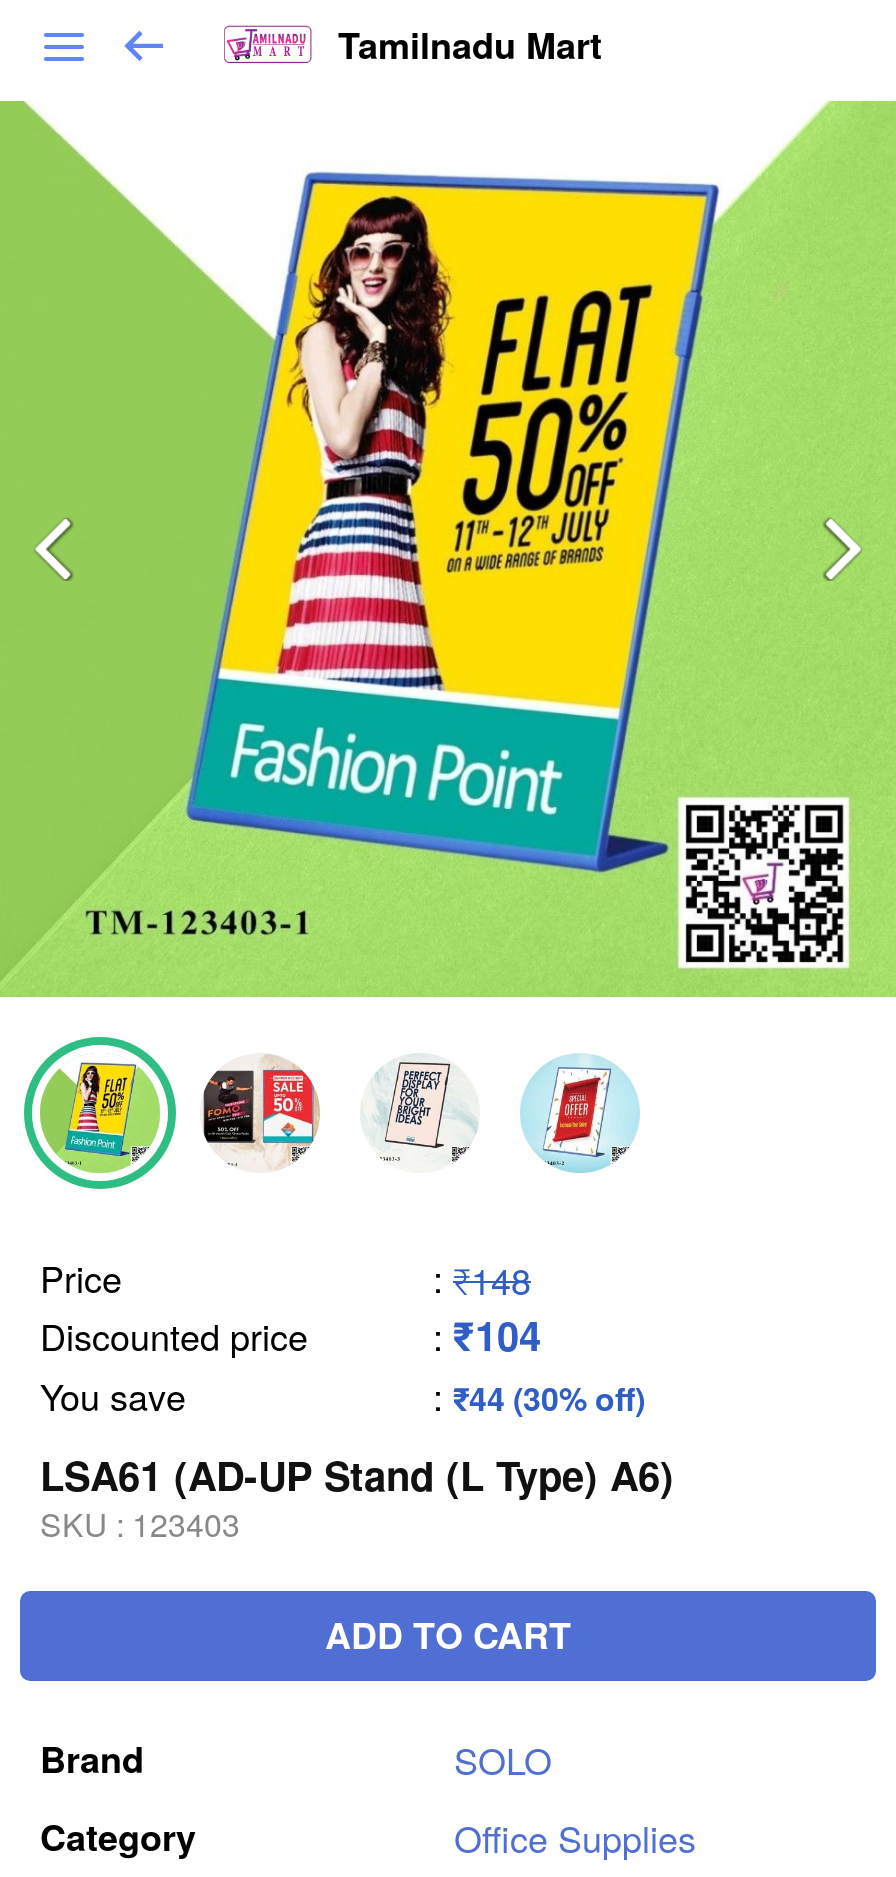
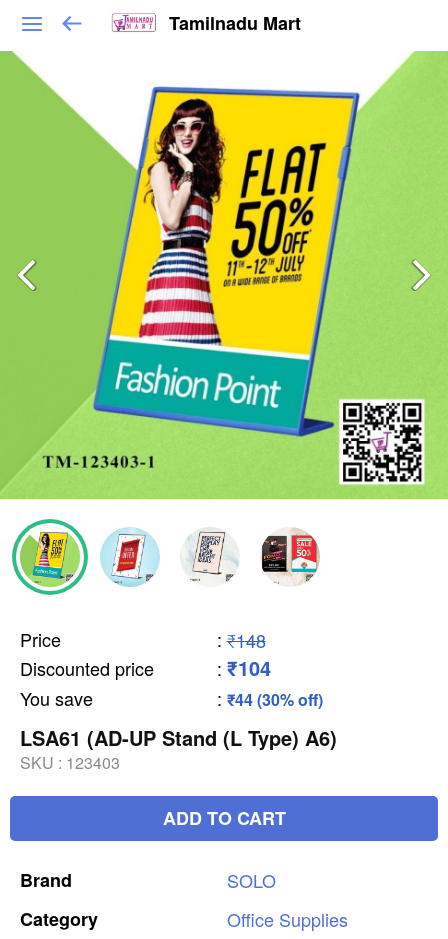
- [image]
+ [image]

- [image]
+ [image]
